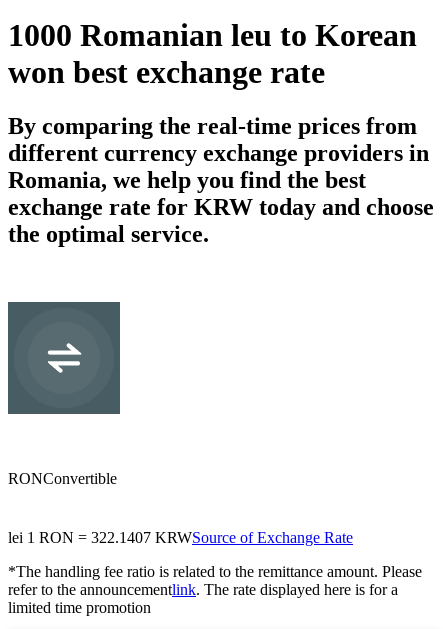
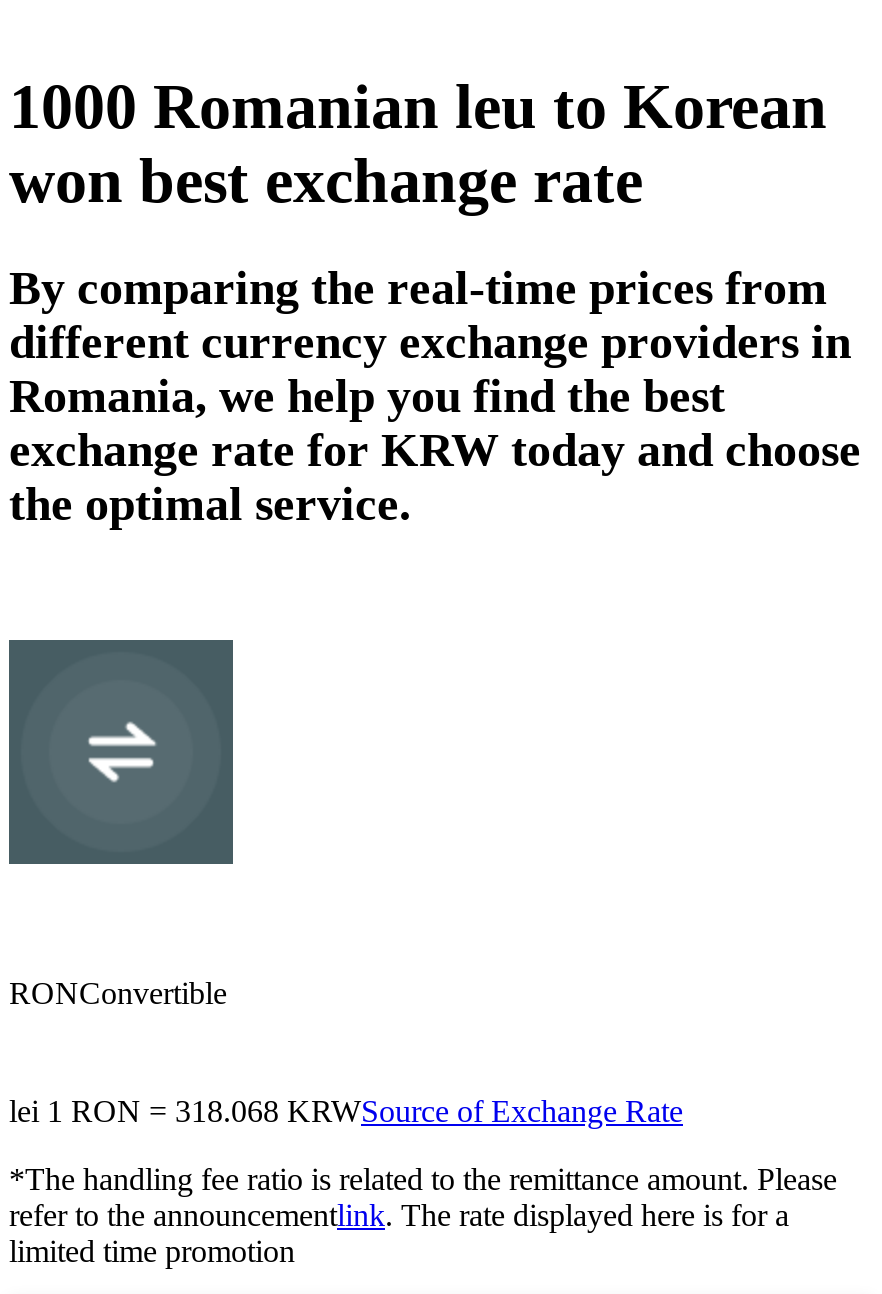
- lei 1 RON = 322.1407 KRWSource of Exchange Rate
+ lei 1 RON = 318.068 KRWSource of Exchange Rate
